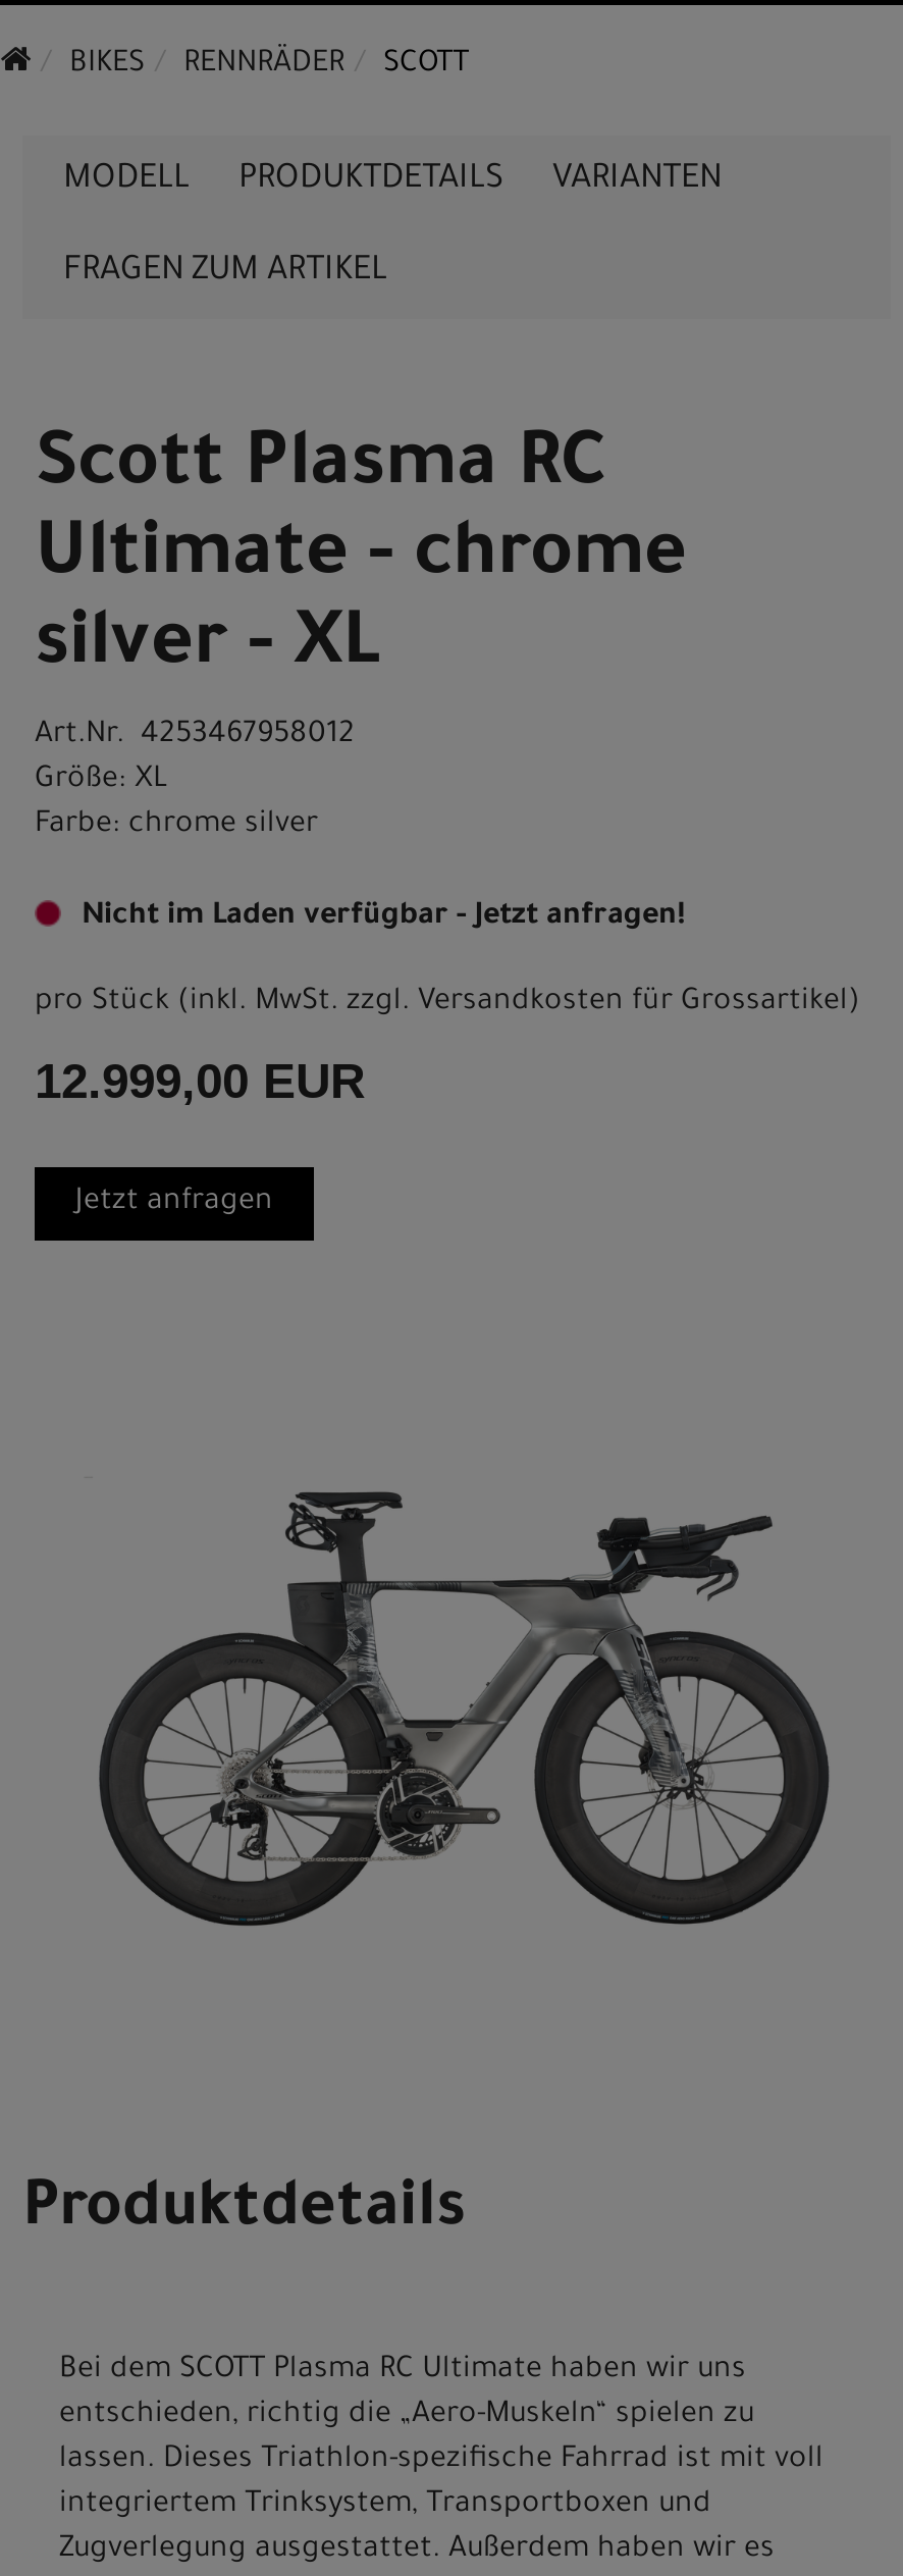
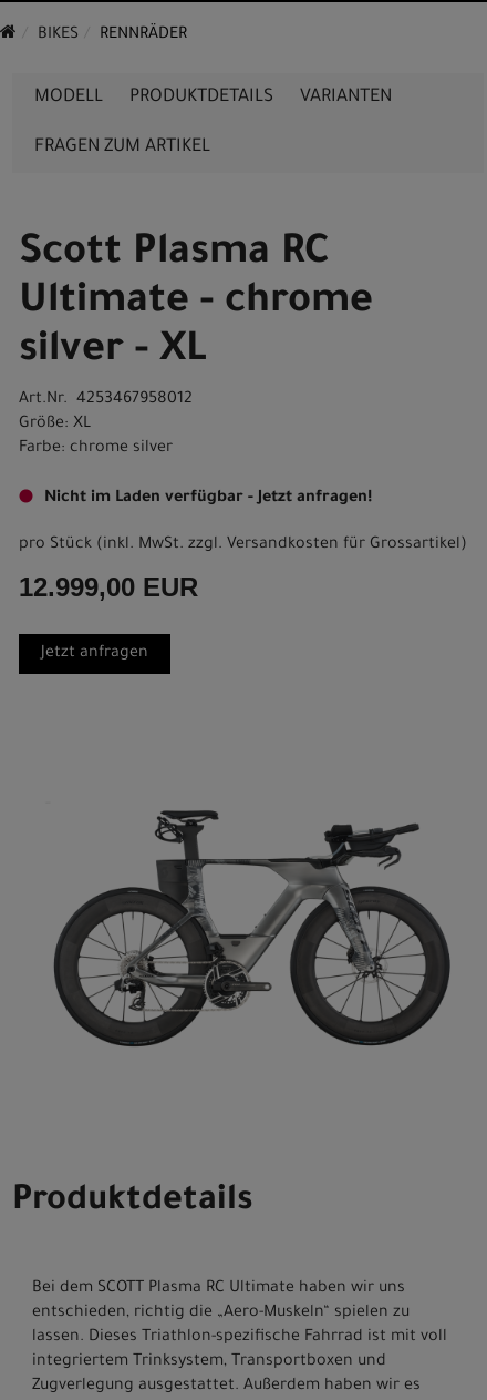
- SCOTT
